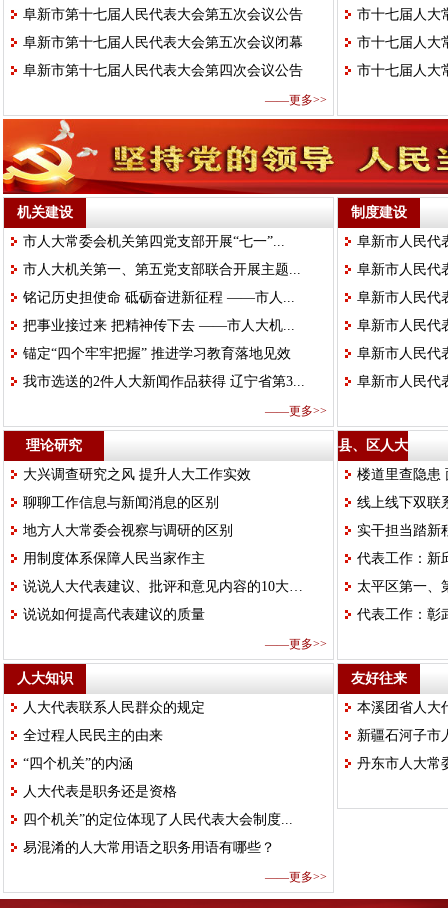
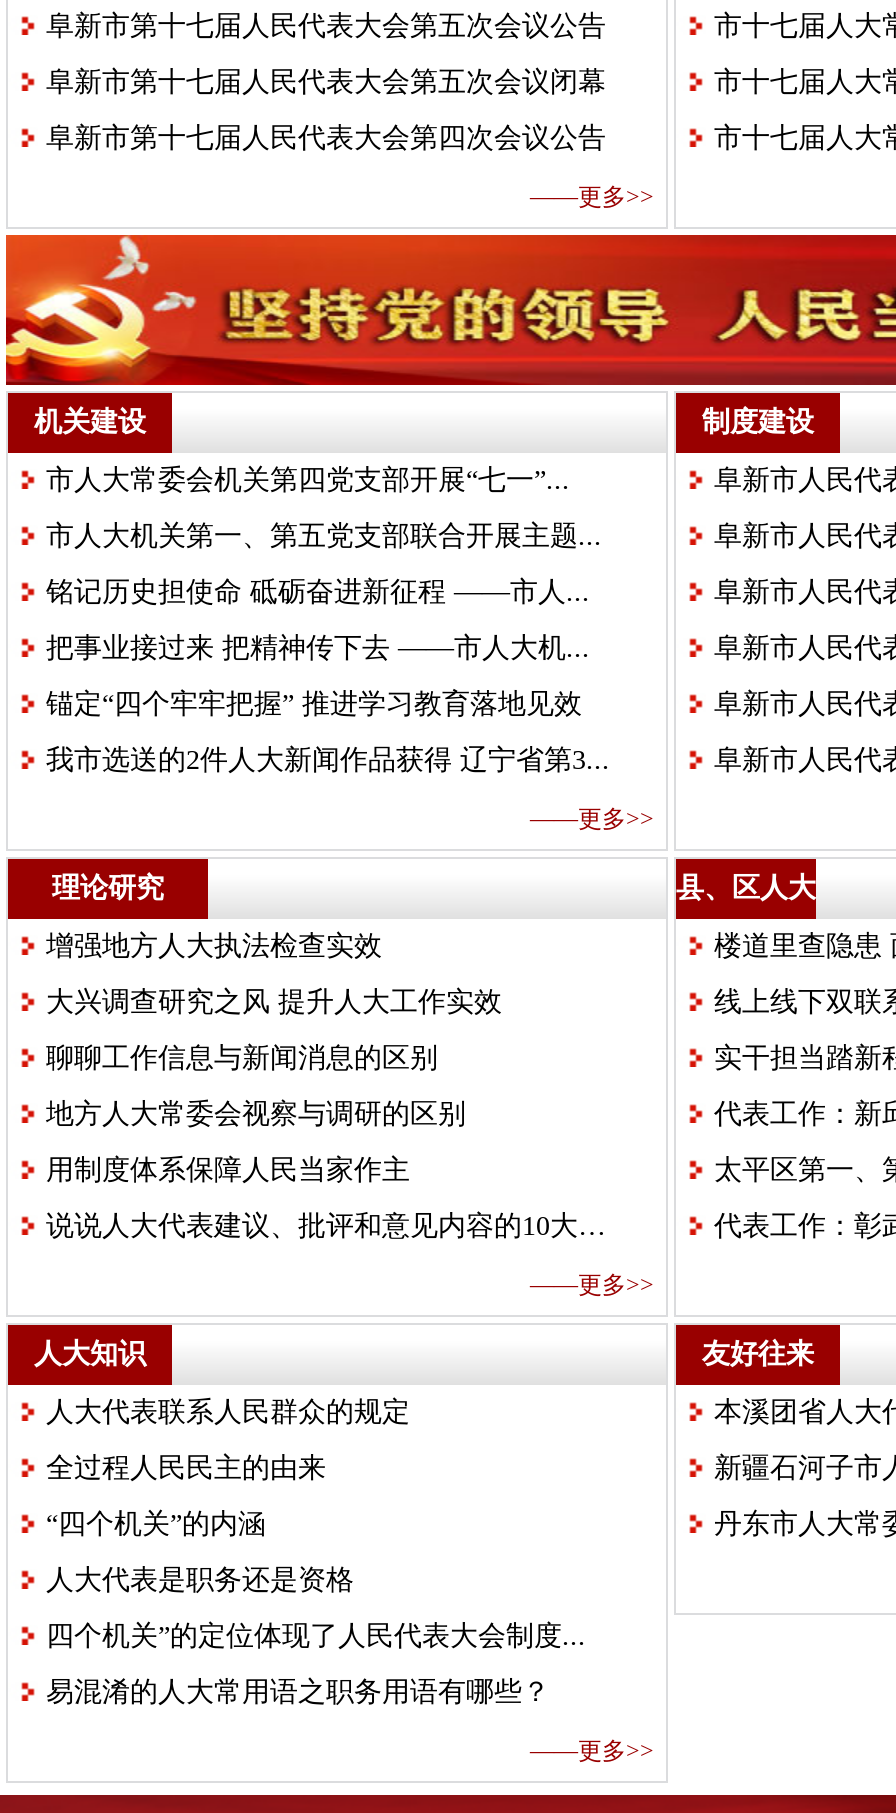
moved down: 大兴调查研究之风 提升人大工作实效 | 聊聊工作信息与新闻消息的区别 | 地方人大常委会视察与调研的区别 | 用制度体系保障人民当家作主

+ 增强地方人大执法检查实效

- 说说如何提高代表建议的质量
